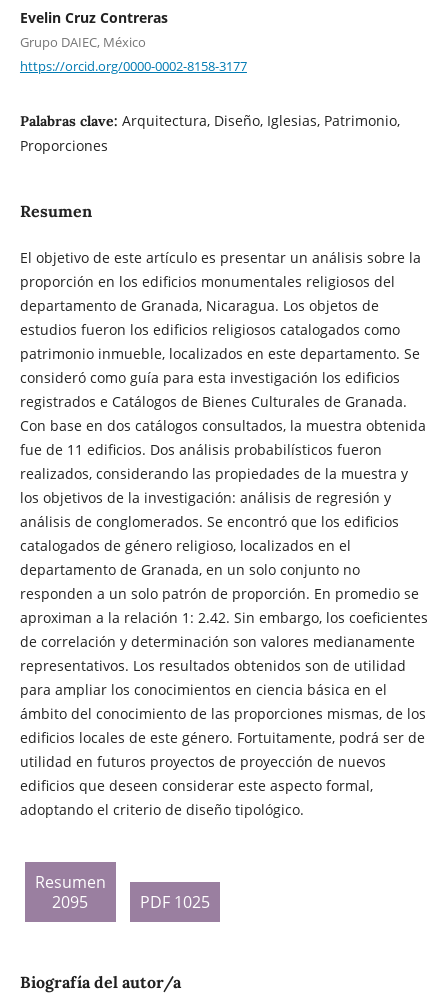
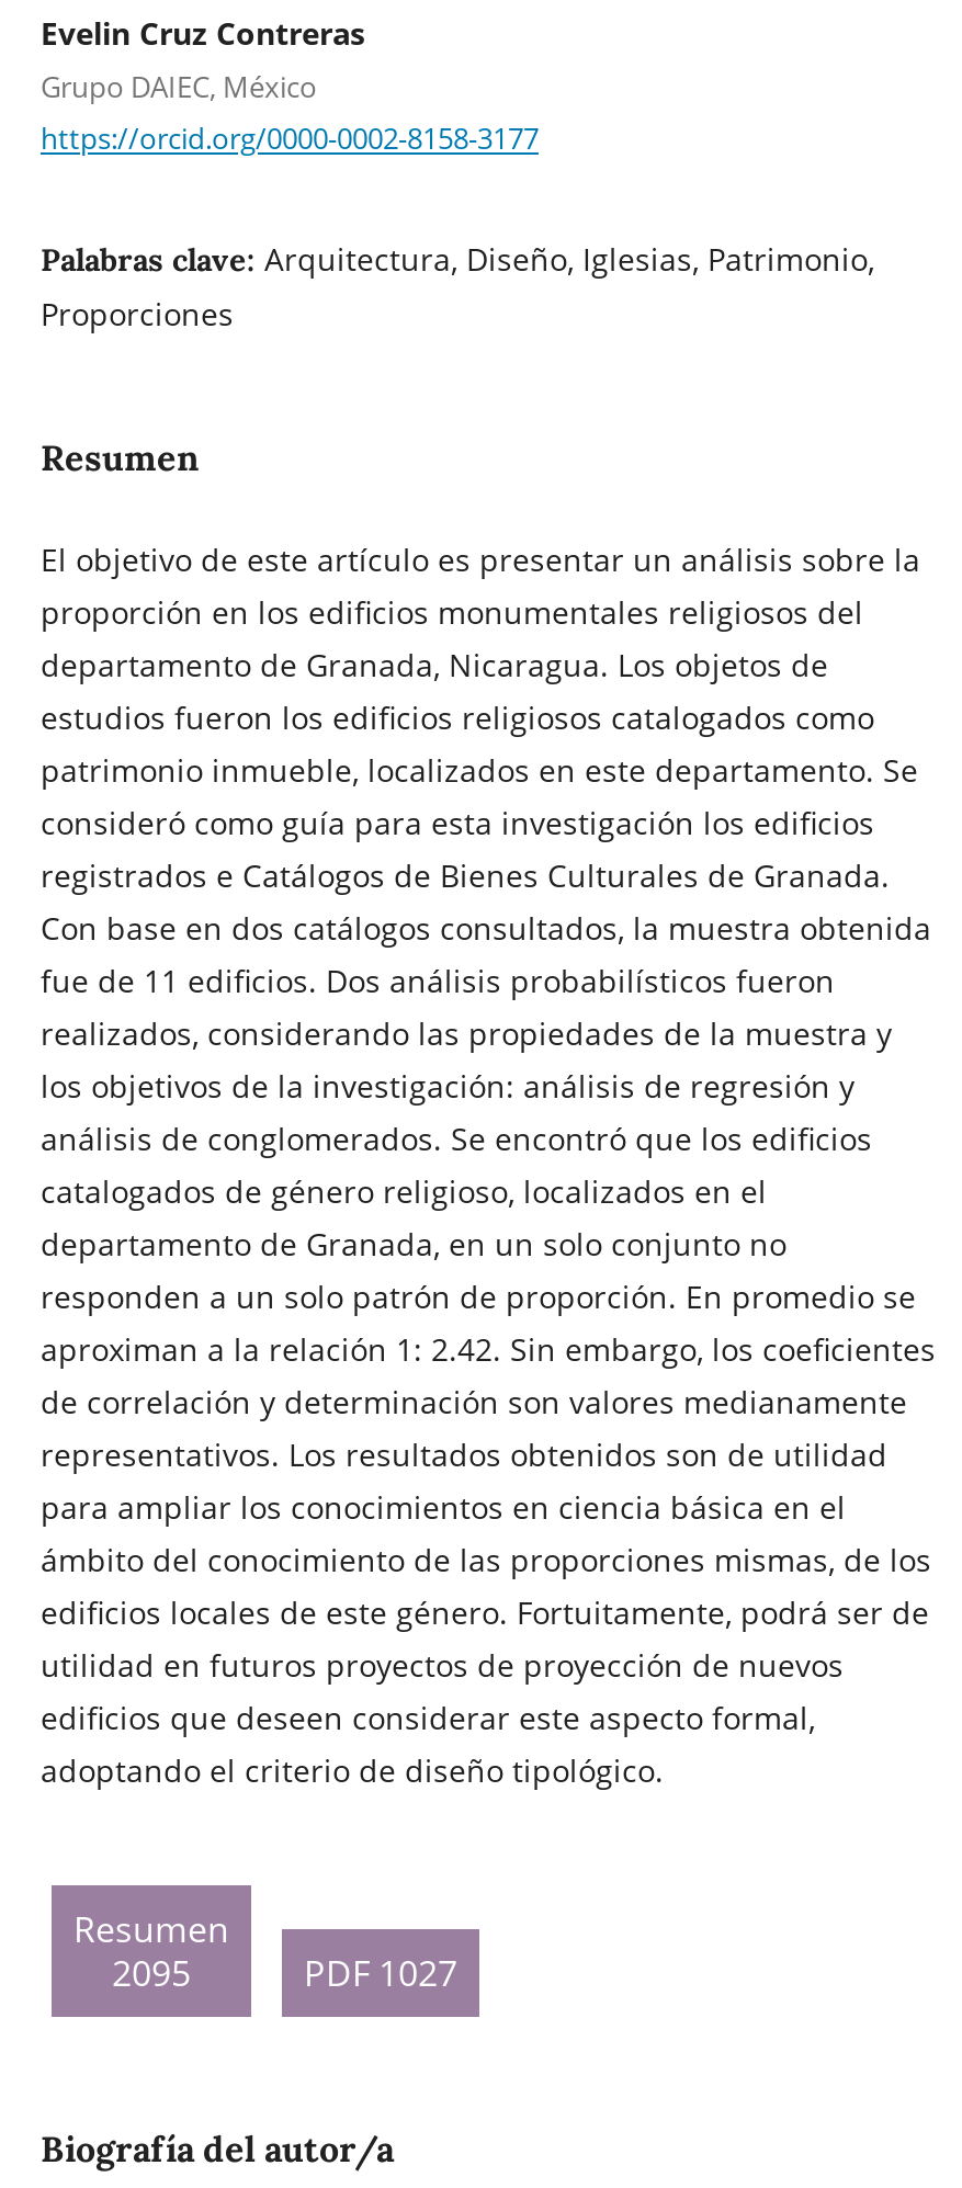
- PDF 1025
+ PDF 1027
